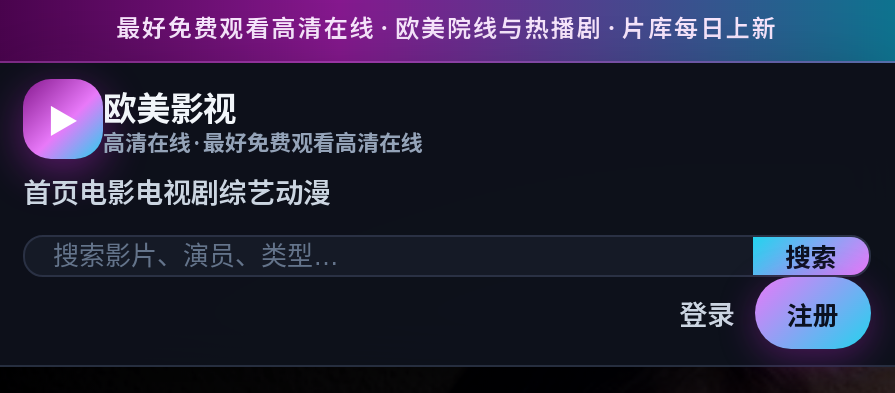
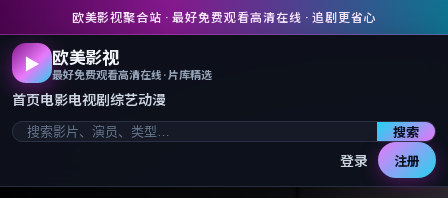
- 最好免费观看高清在线 · 欧美院线与热播剧 · 片库每日上新
+ 欧美影视聚合站 · 最好免费观看高清在线 · 追剧更省心

- 高清在线 · 最好免费观看高清在线
+ 最好免费观看高清在线 · 片库精选
